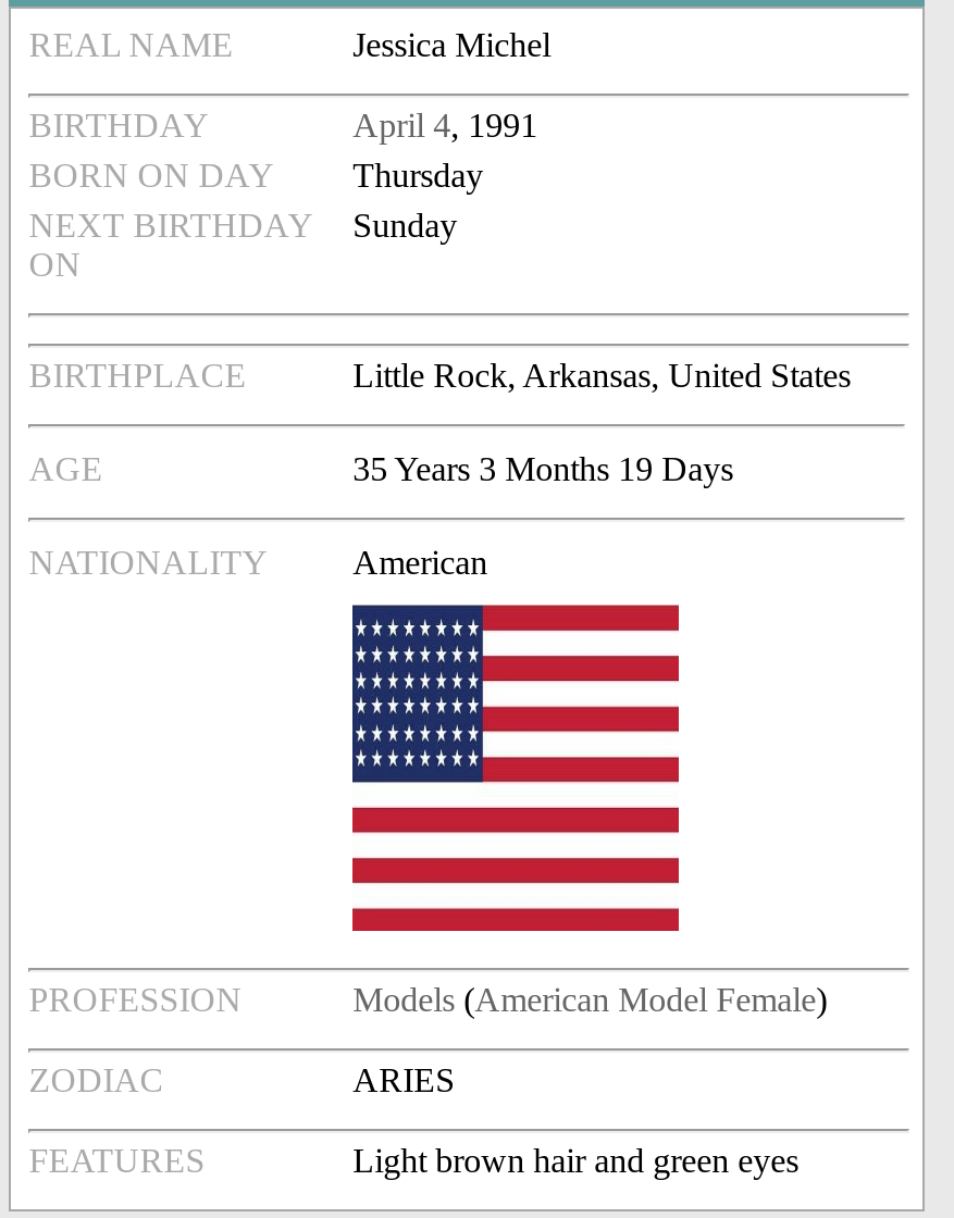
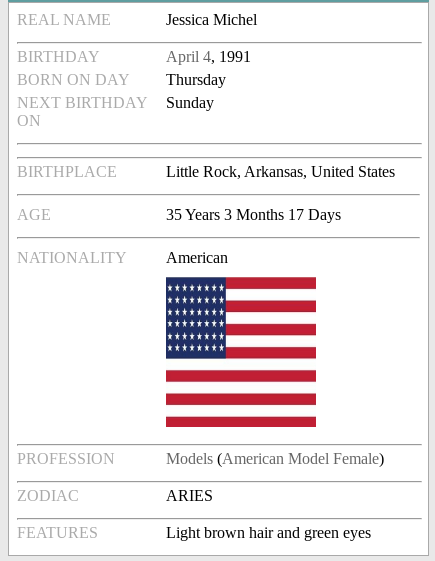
- 35 Years 3 Months 19 Days
+ 35 Years 3 Months 17 Days
